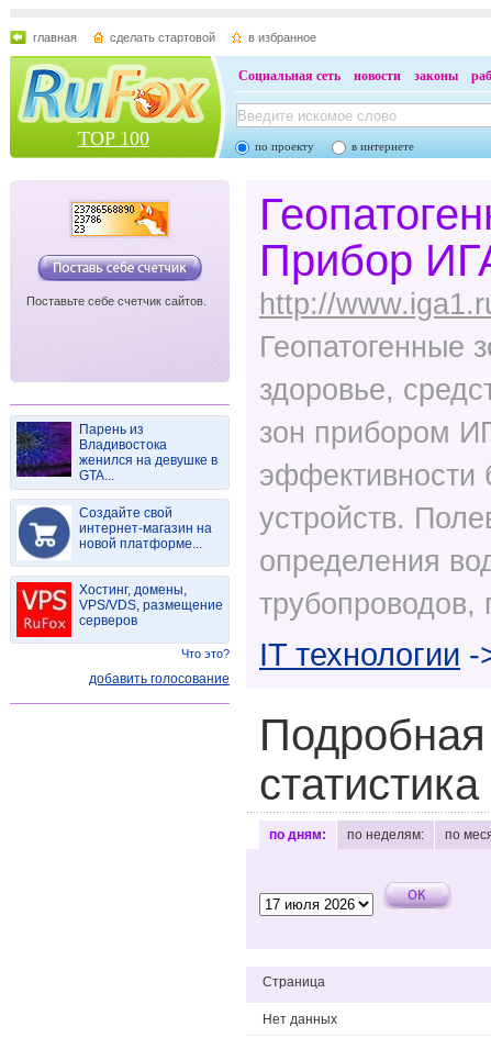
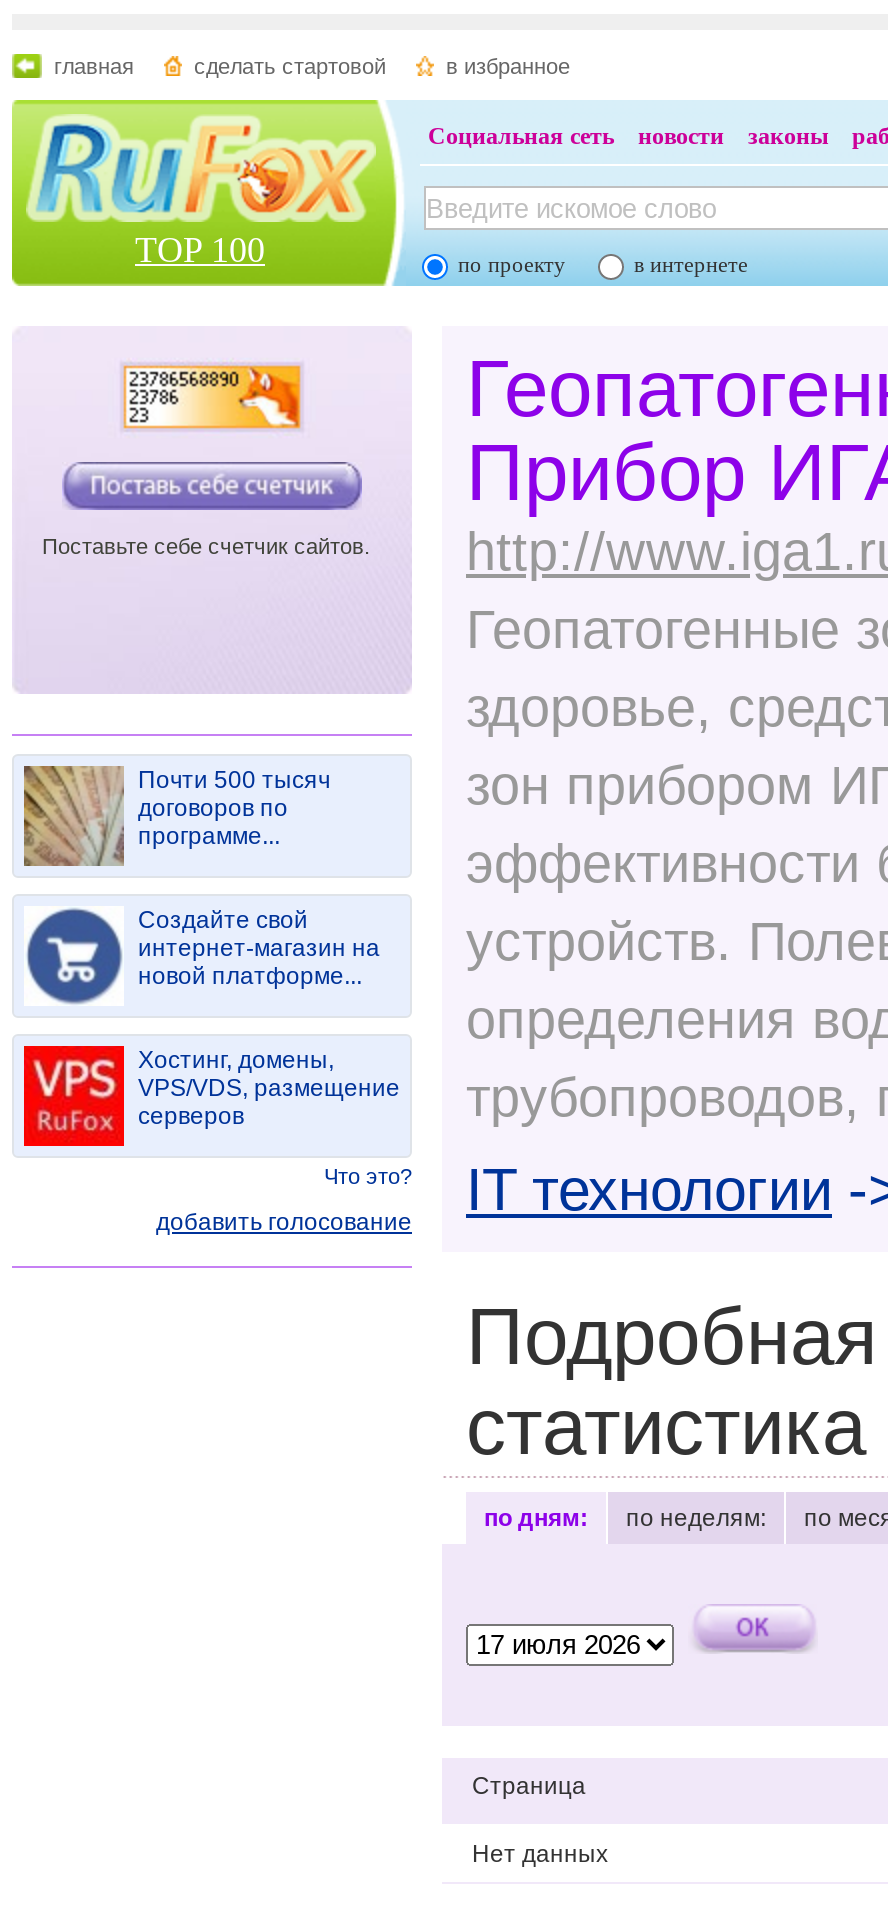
- [image]
- Парень из
- Владивостока
- женился на девушке в
- GTA...
+ [image]
+ Почти 500 тысяч
+ договоров по
+ программе...
